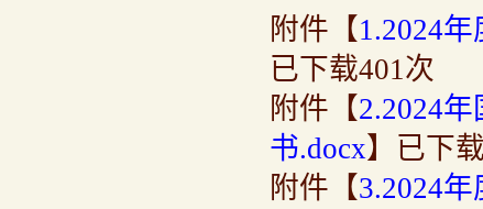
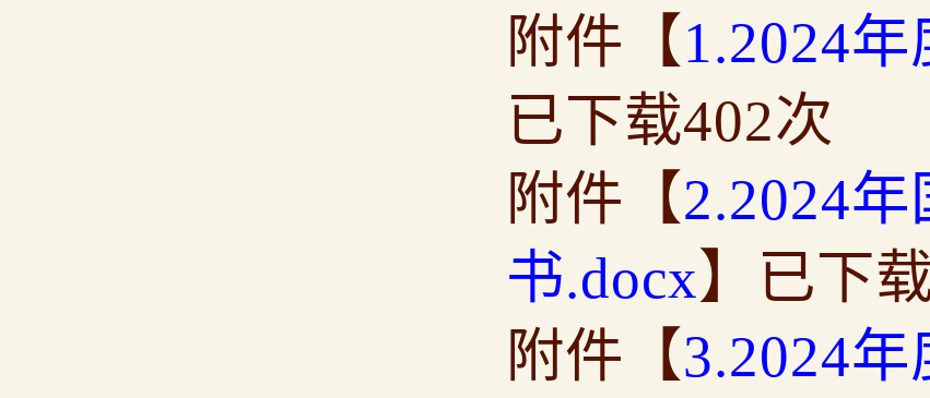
- 已下载401次
+ 已下载402次
